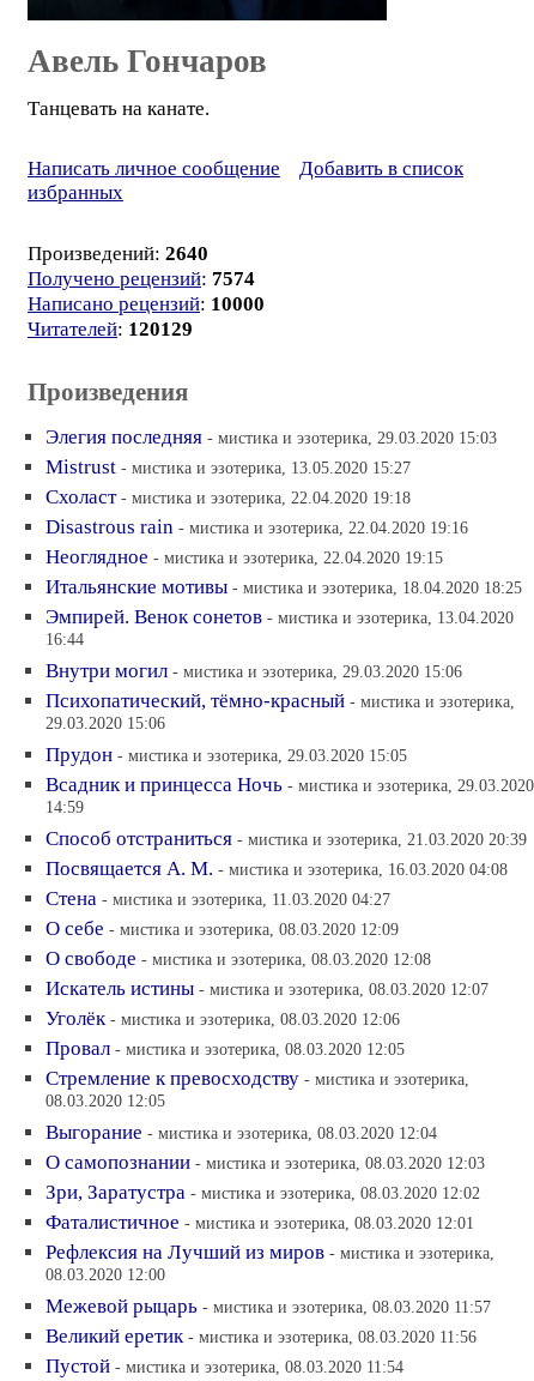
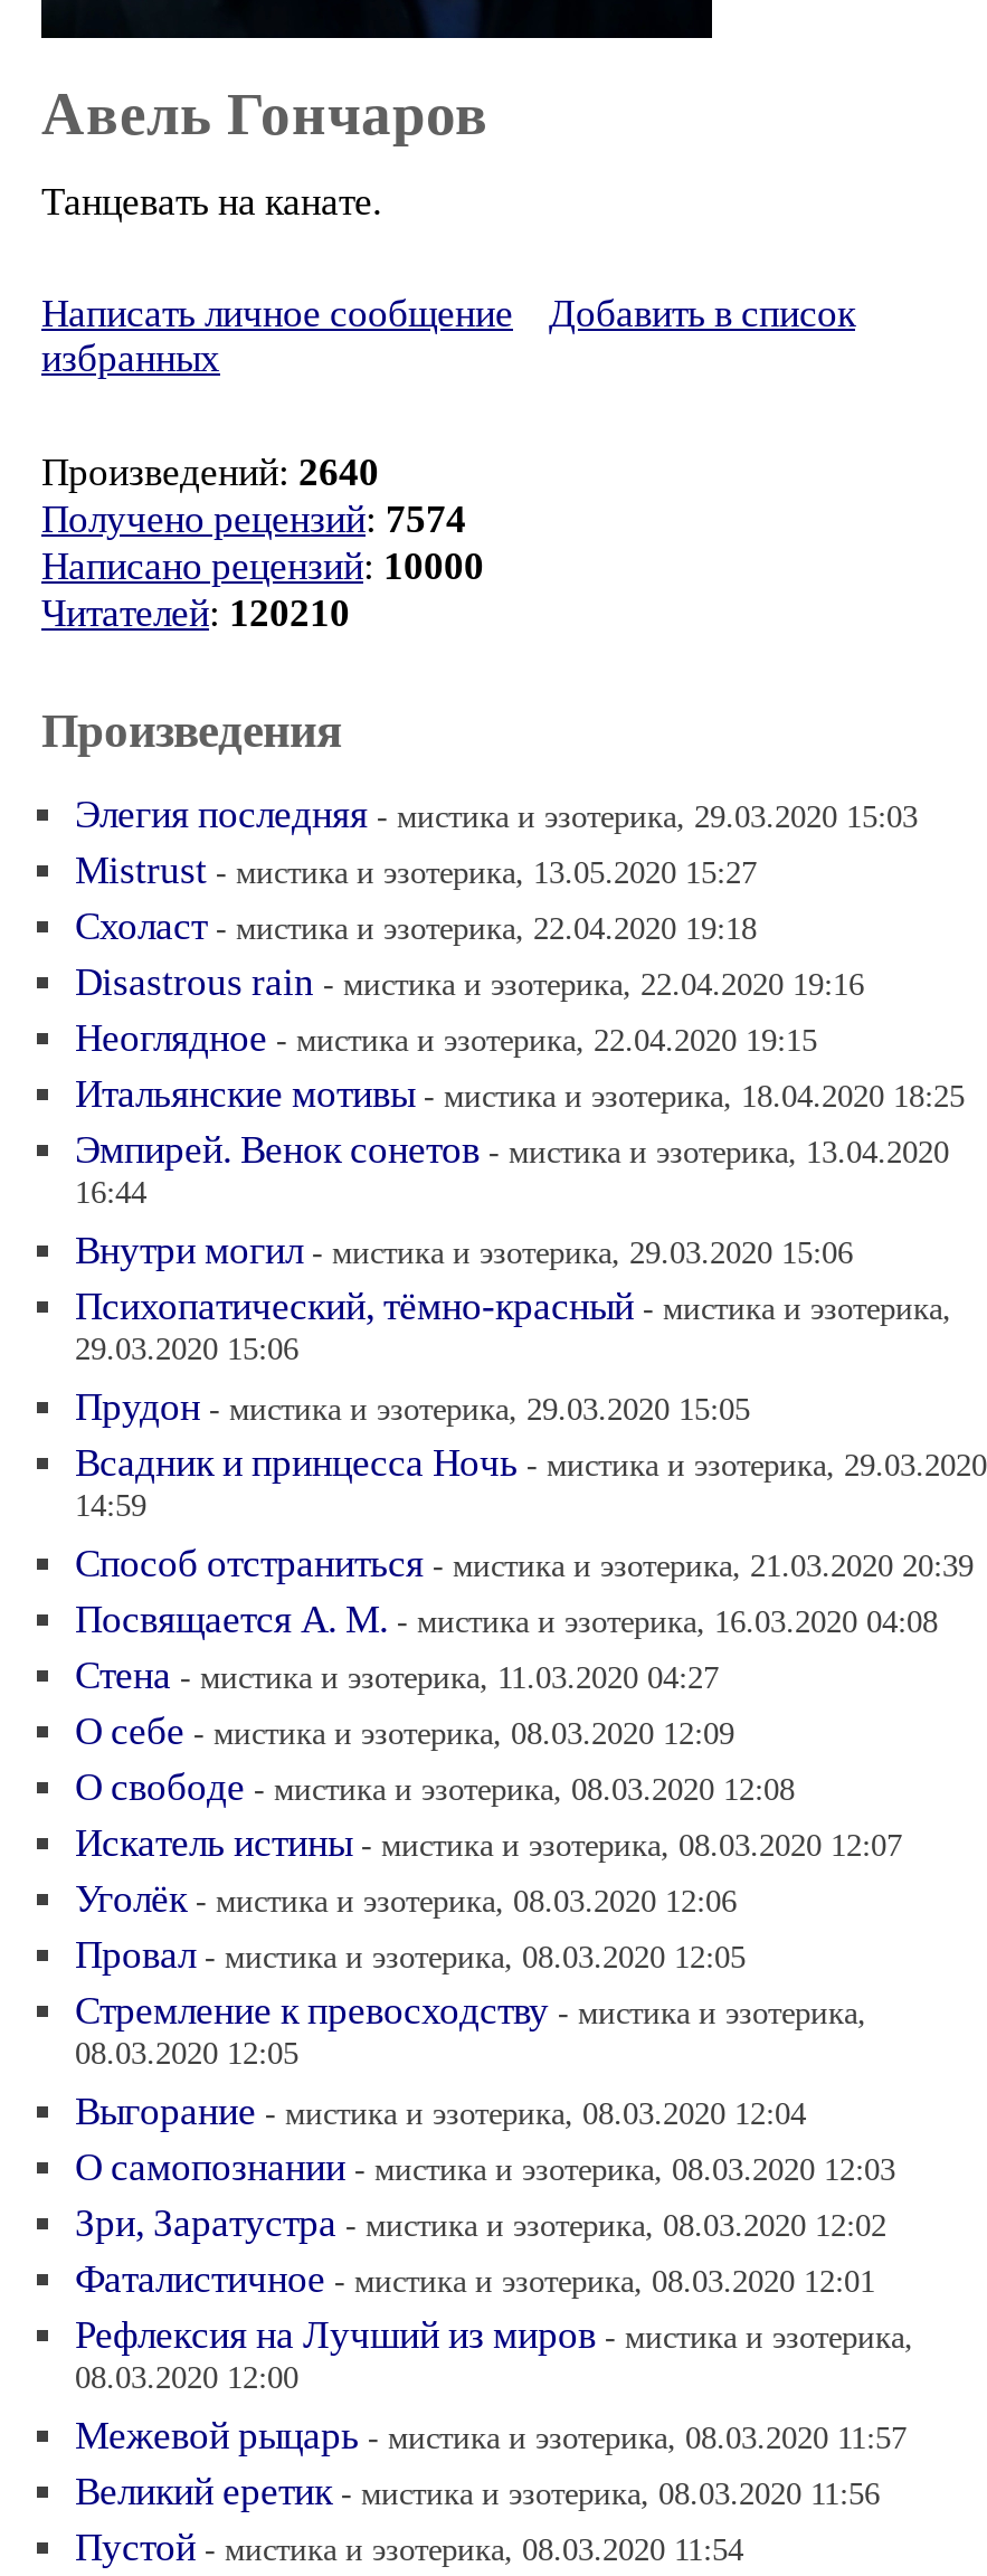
- Читателей: 120129
+ Читателей: 120210
